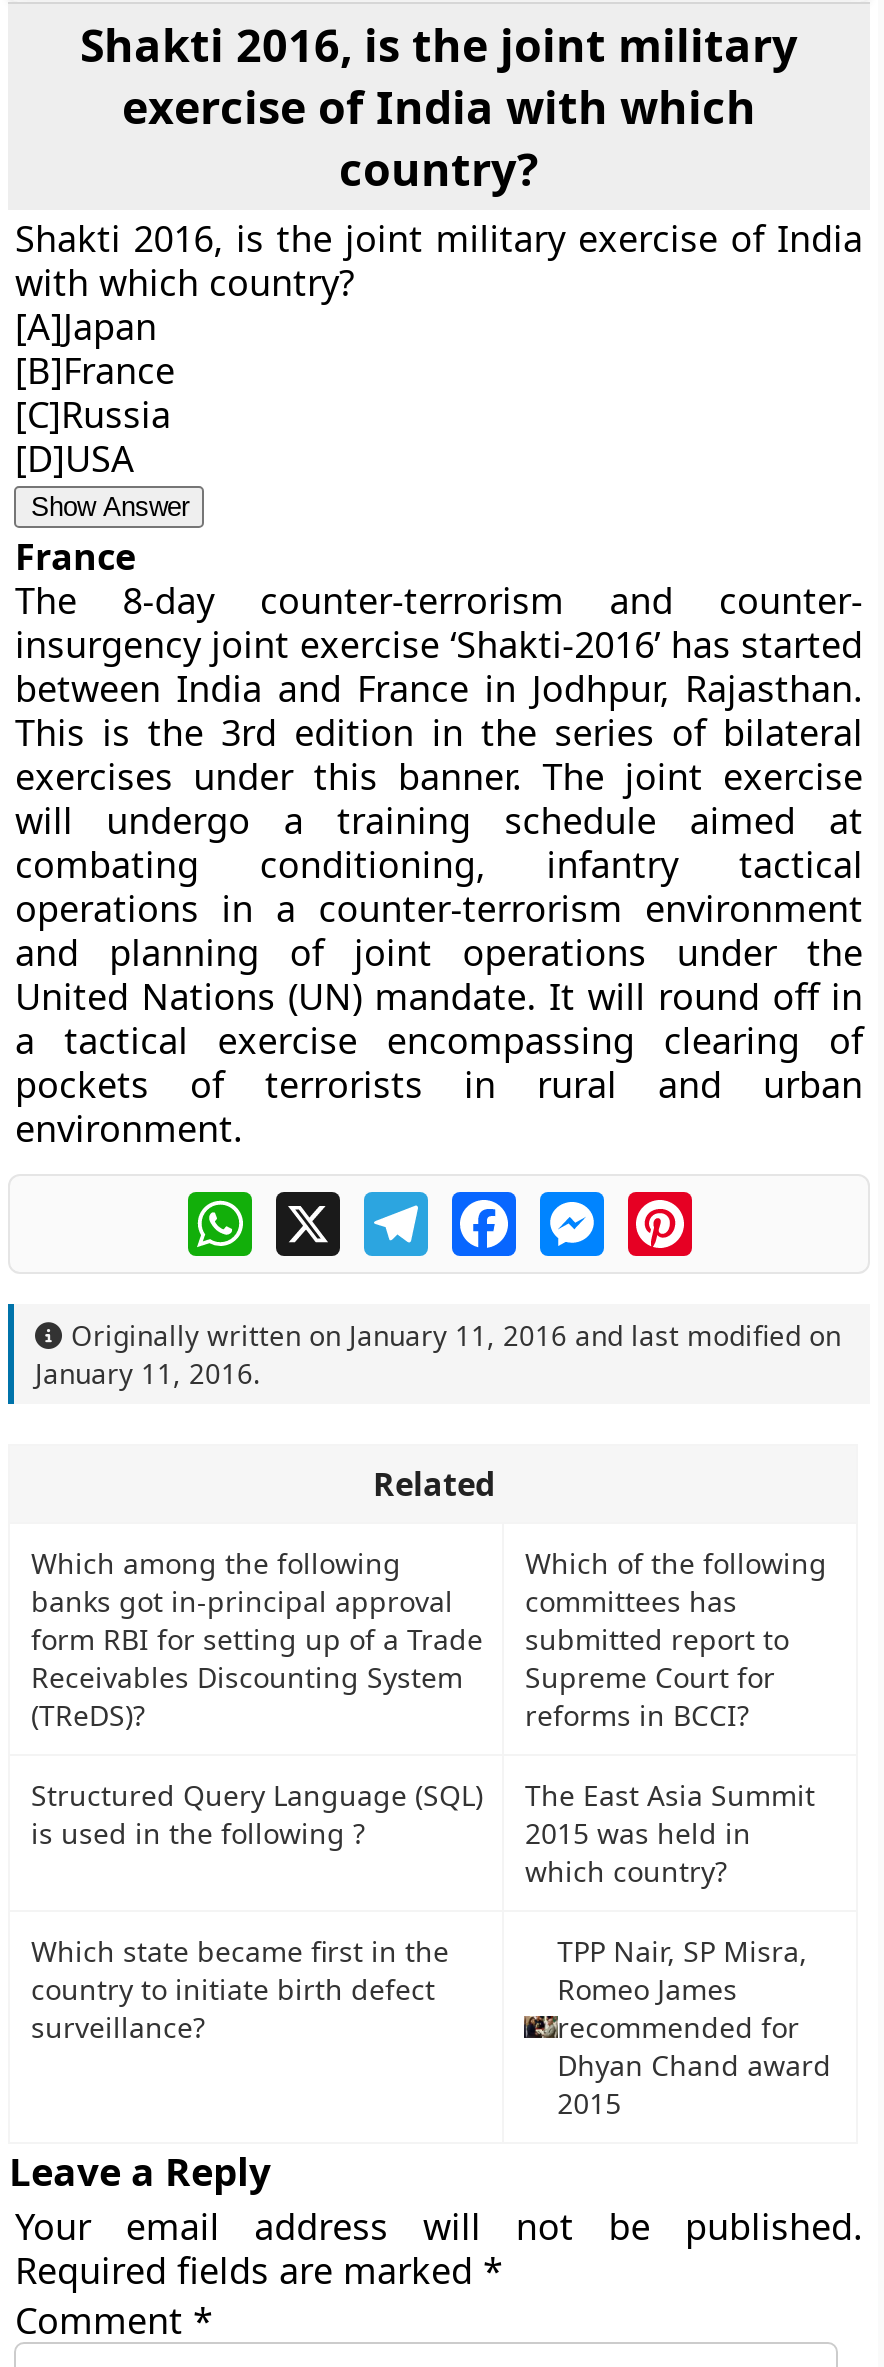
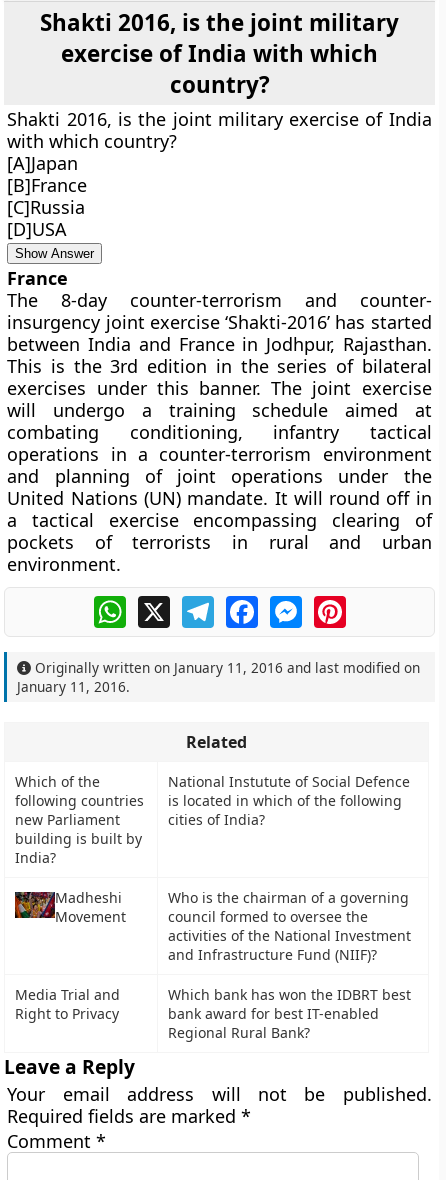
- Which among the following
- banks got in-principal approval
- form RBI for setting up of a Trade
- Receivables Discounting System
- (TReDS)?
+ Which of the
+ following countries
+ new Parliament
+ building is built by
+ India?

- Which of the following
- committees has
- submitted report to
- Supreme Court for
- reforms in BCCI?
+ National Instutute of Social Defence
+ is located in which of the following
+ cities of India?

- Structured Query Language (SQL)
- is used in the following ?
+ Madheshi
+ Movement

- The East Asia Summit
- 2015 was held in
- which country?
+ Who is the chairman of a governing
+ council formed to oversee the
+ activities of the National Investment
+ and Infrastructure Fund (NIIF)?

- Which state became first in the
- country to initiate birth defect
- surveillance?
+ Media Trial and
+ Right to Privacy

- TPP Nair, SP Misra,
- Romeo James
- recommended for
- Dhyan Chand award
- 2015
+ Which bank has won the IDBRT best
+ bank award for best IT-enabled
+ Regional Rural Bank?
